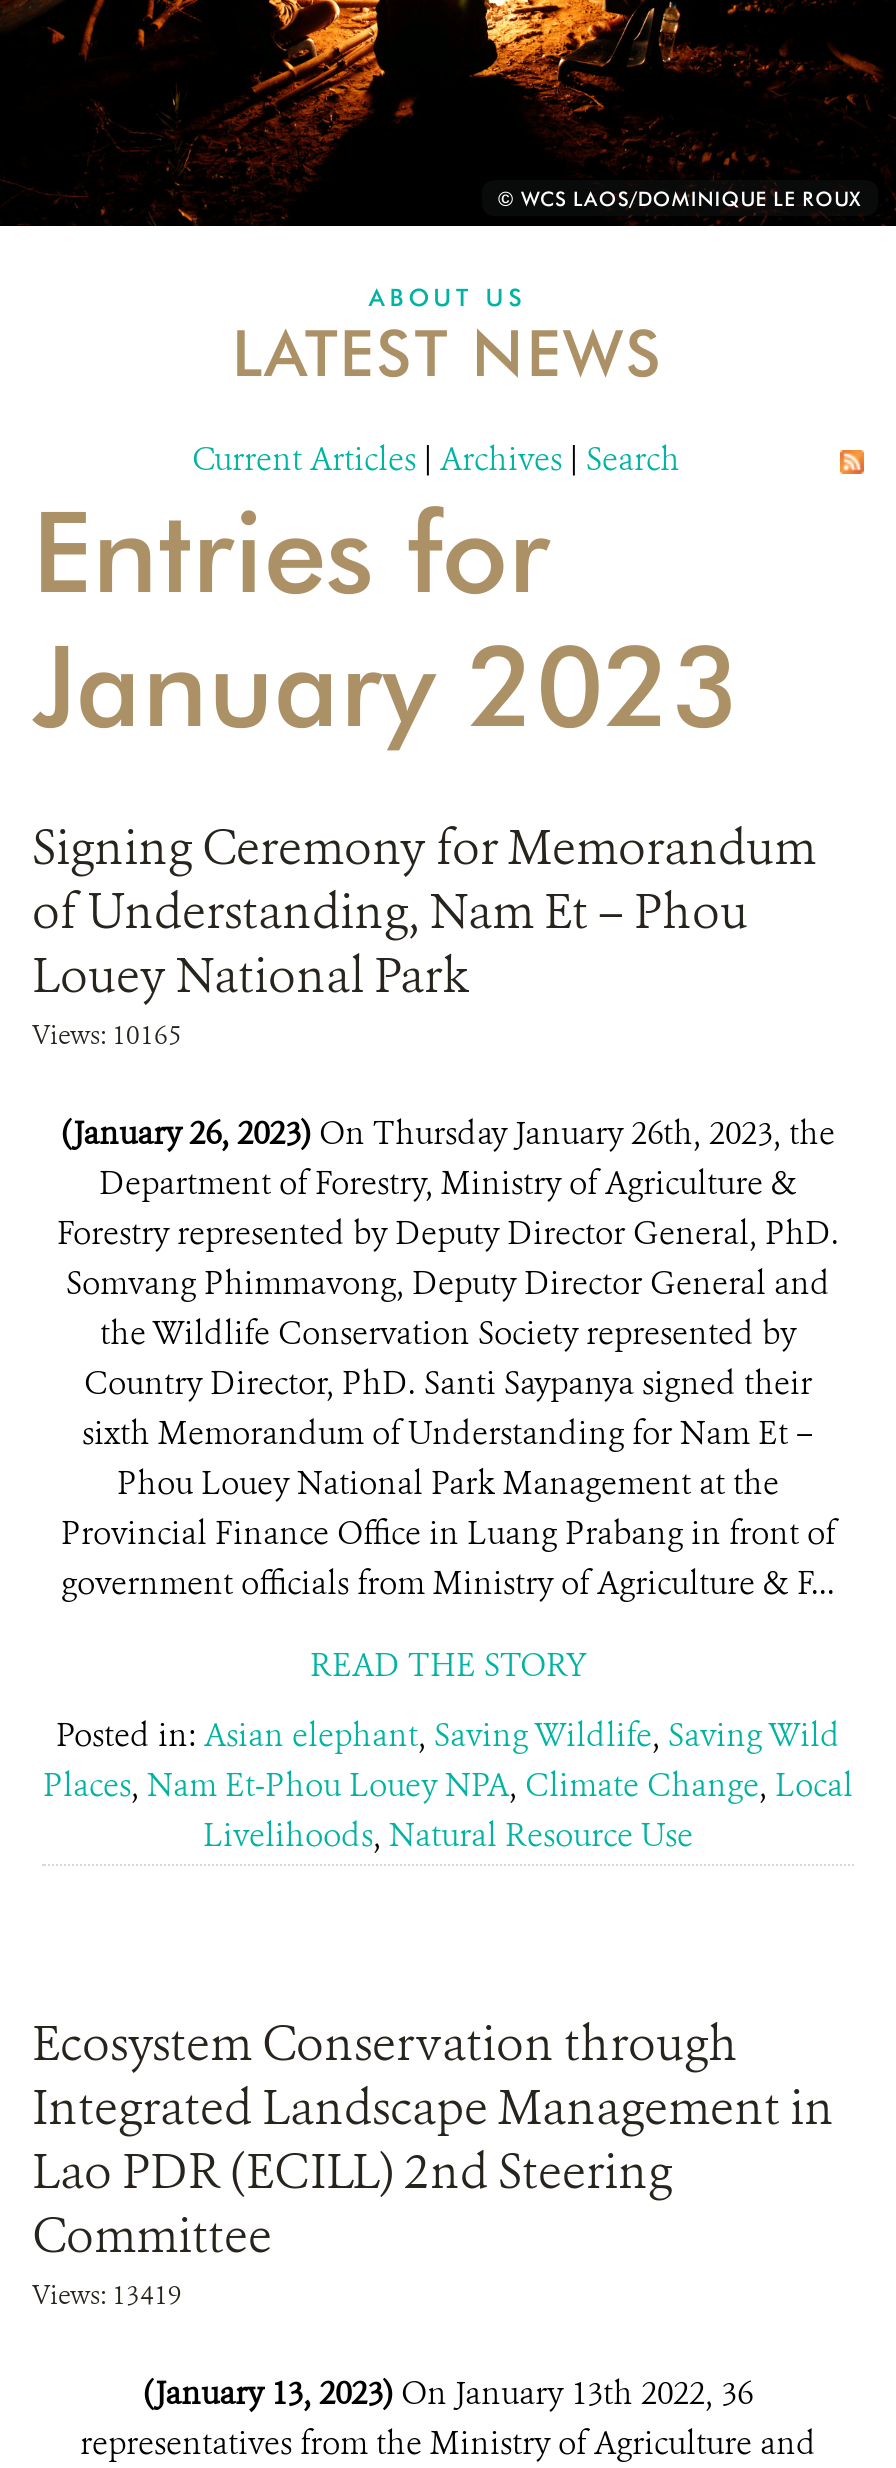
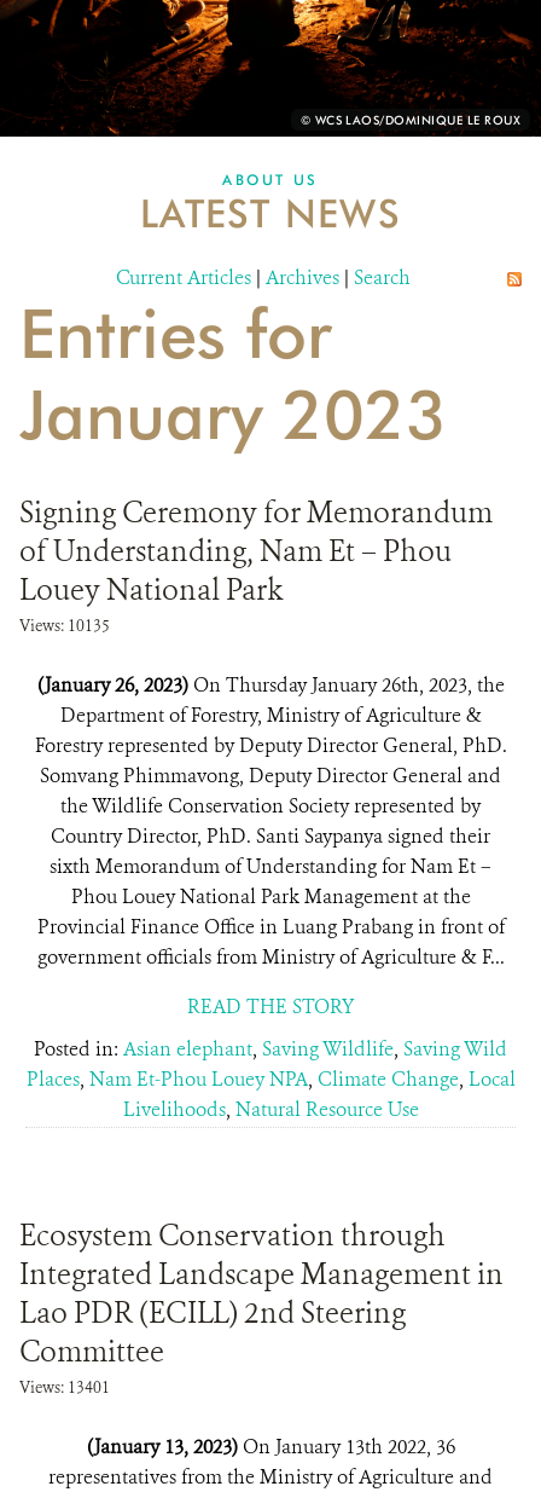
- Views: 10165
+ Views: 10135

- Views: 13419
+ Views: 13401
